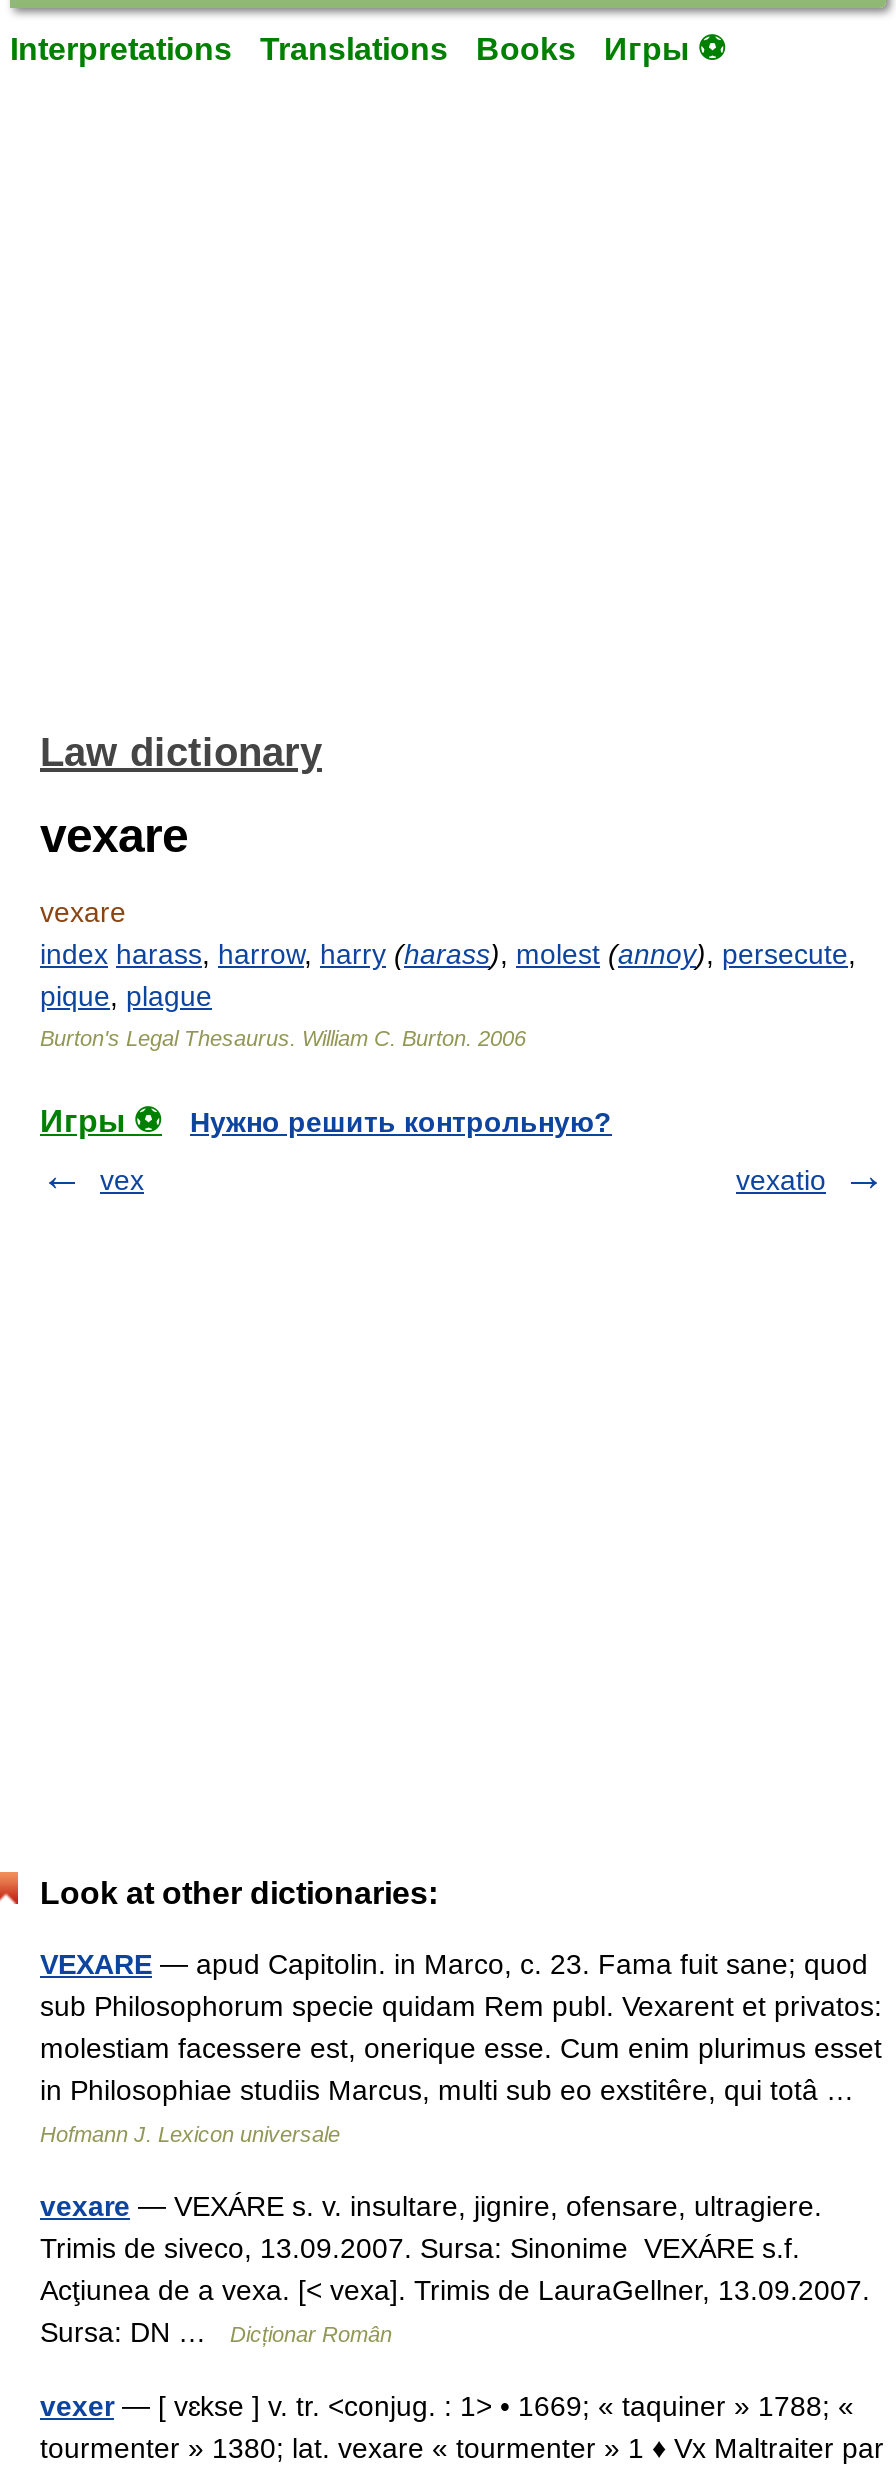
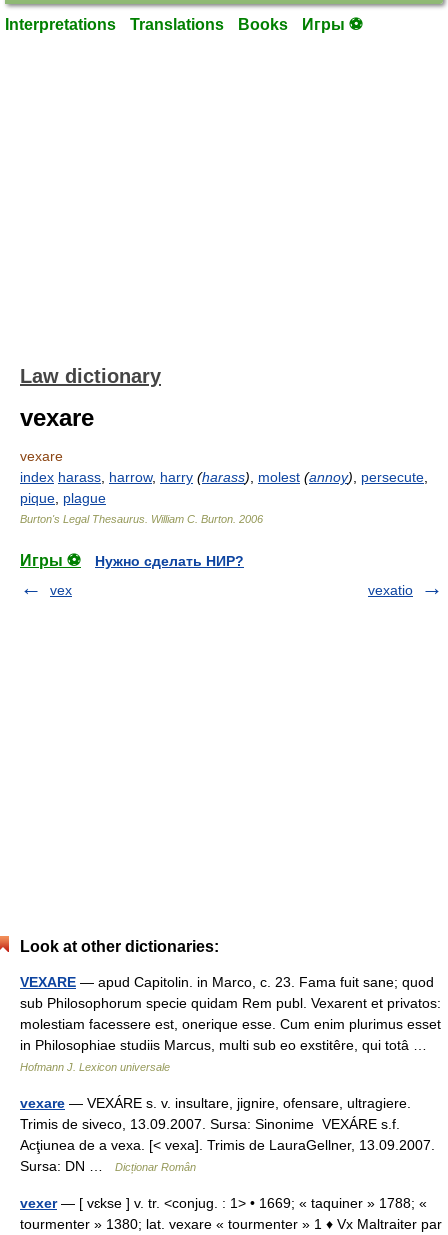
- Нужно решить контрольную?
+ Нужно сделать НИР?
